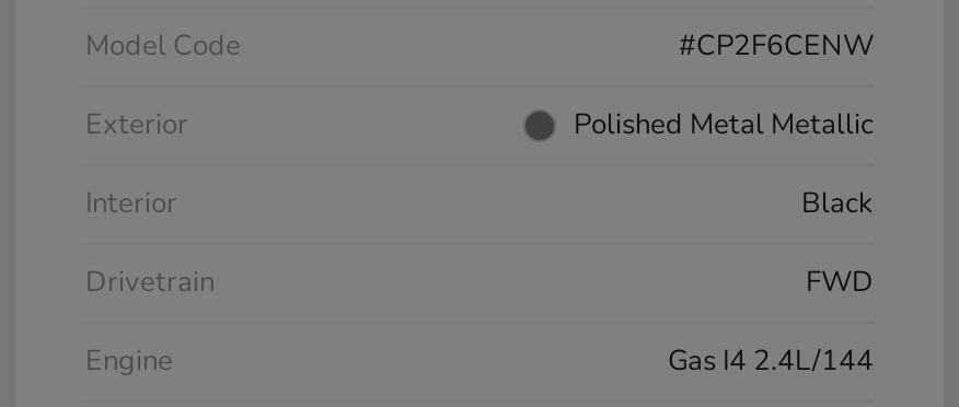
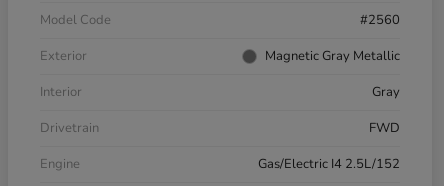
- #CP2F6CENW
+ #2560

- Polished Metal Metallic
+ Magnetic Gray Metallic

- Black
+ Gray

- Gas I4 2.4L/144
+ Gas/Electric I4 2.5L/152
